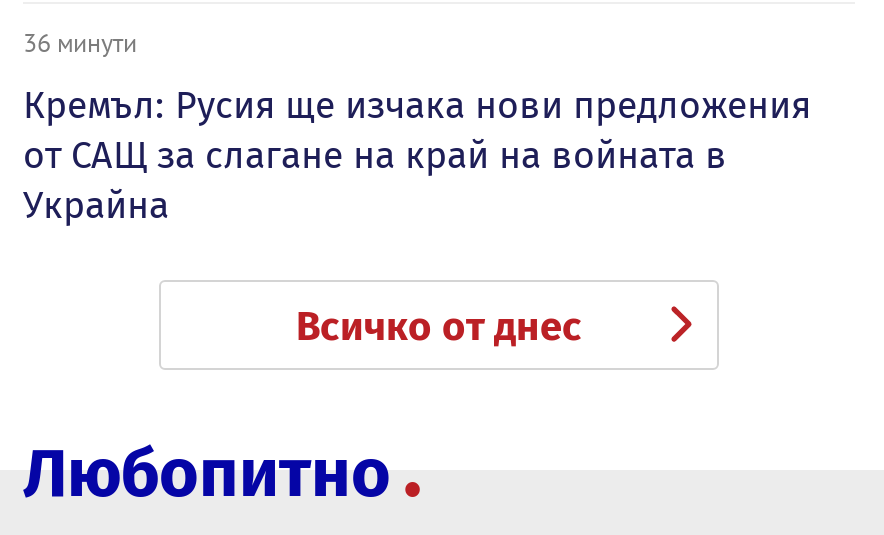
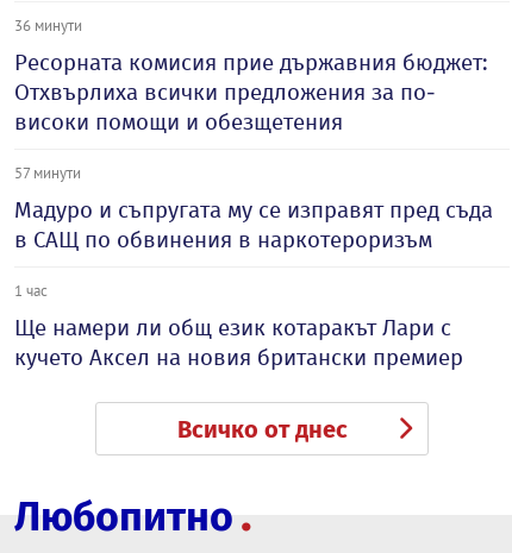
- Кремъл: Русия ще изчака нови предложения
- от САЩ за слагане на край на войната в
- Украйна
+ Ресорната комисия прие държавния бюджет:
+ Отхвърлиха всички предложения за по-
+ високи помощи и обезщетения
+ 57 минути
+ Мадуро и съпругата му се изправят пред съда
+ в САЩ по обвинения в наркотероризъм
+ 1 час
+ Ще намери ли общ език котаракът Лари с
+ кучето Аксел на новия британски премиер
